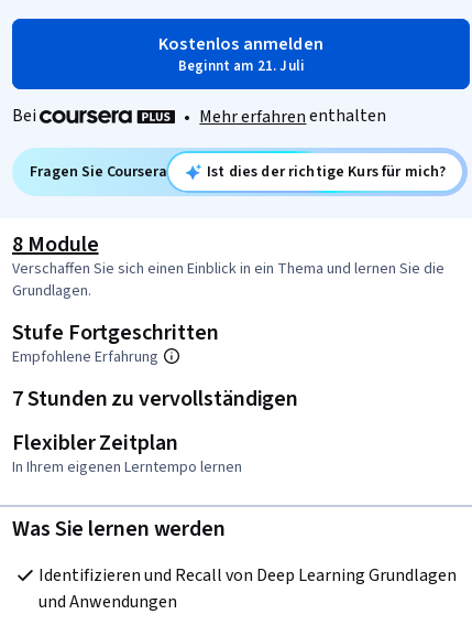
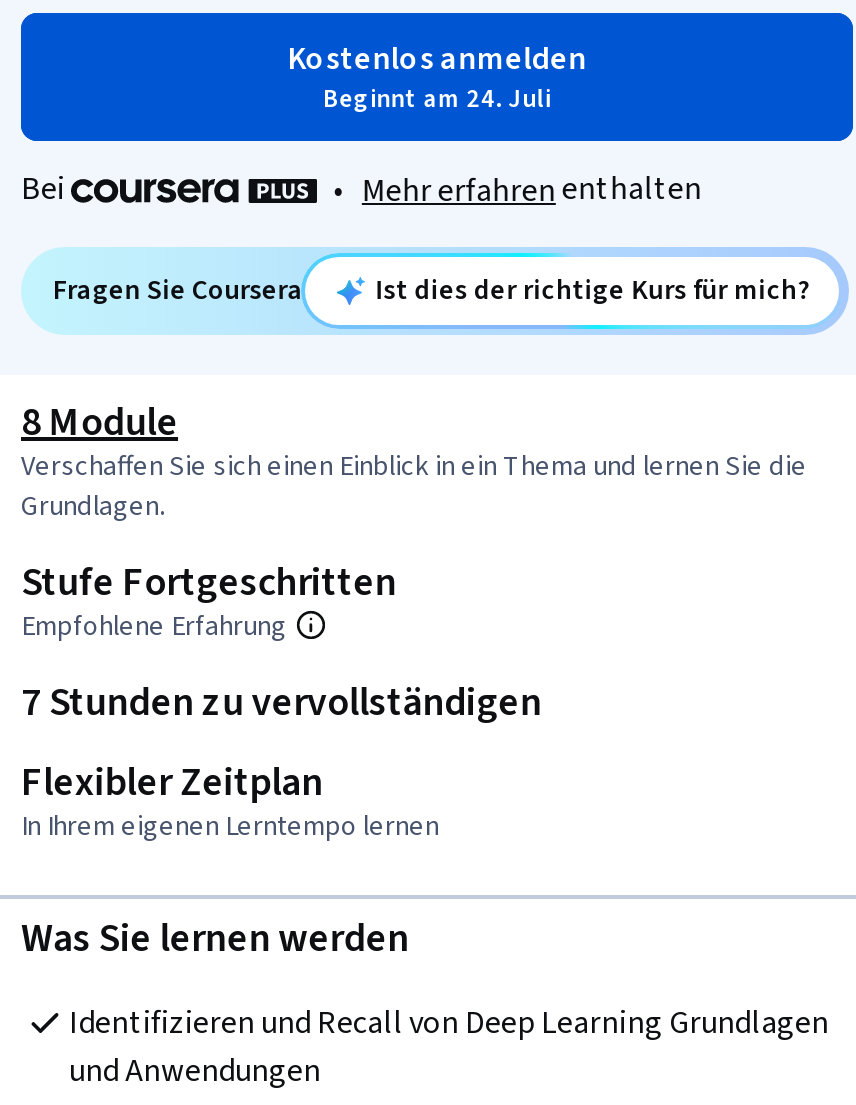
- Beginnt am 21. Juli
+ Beginnt am 24. Juli
